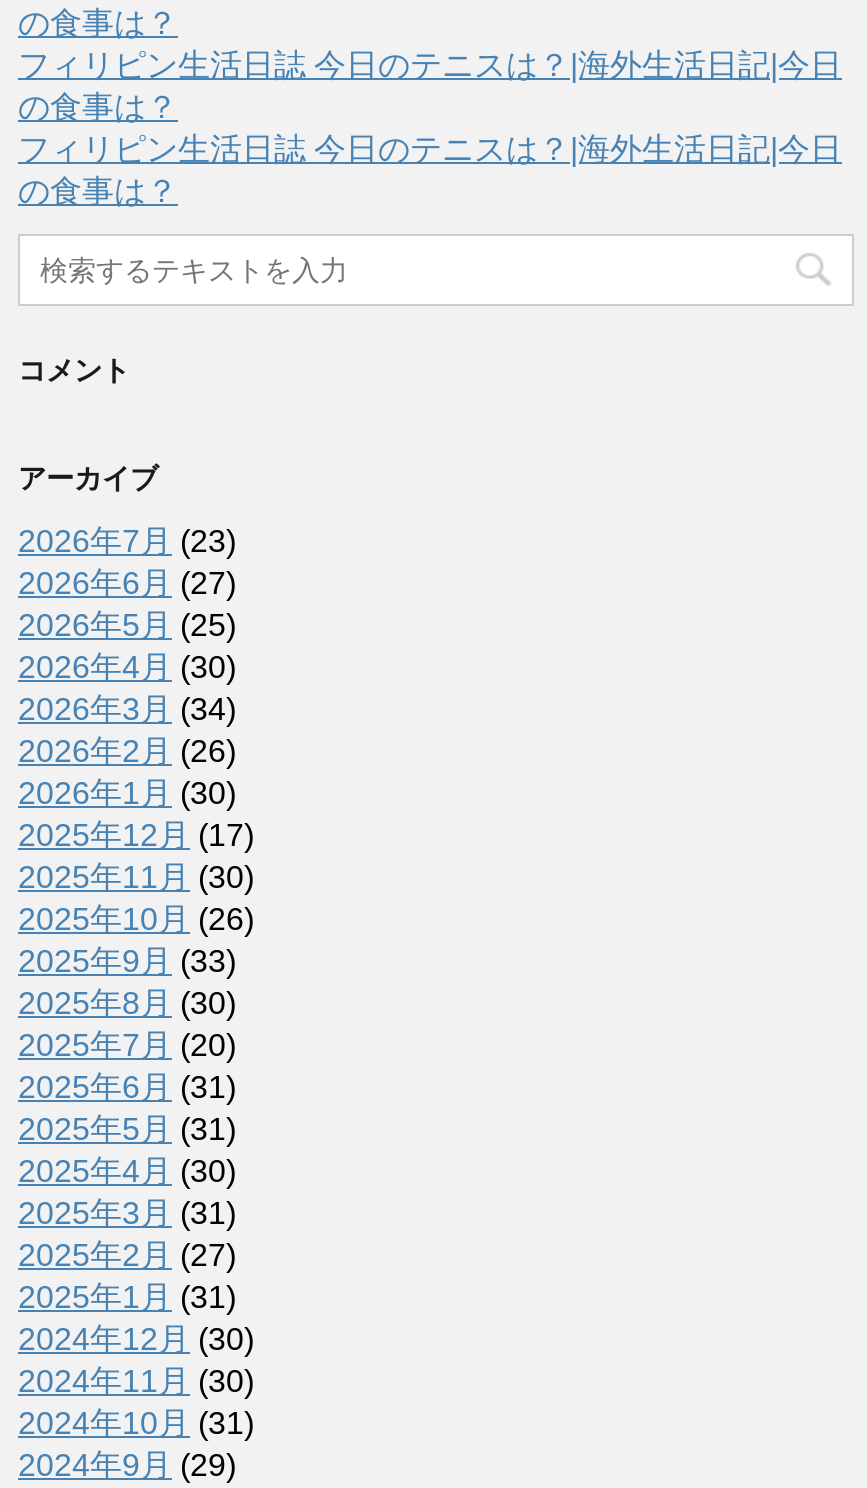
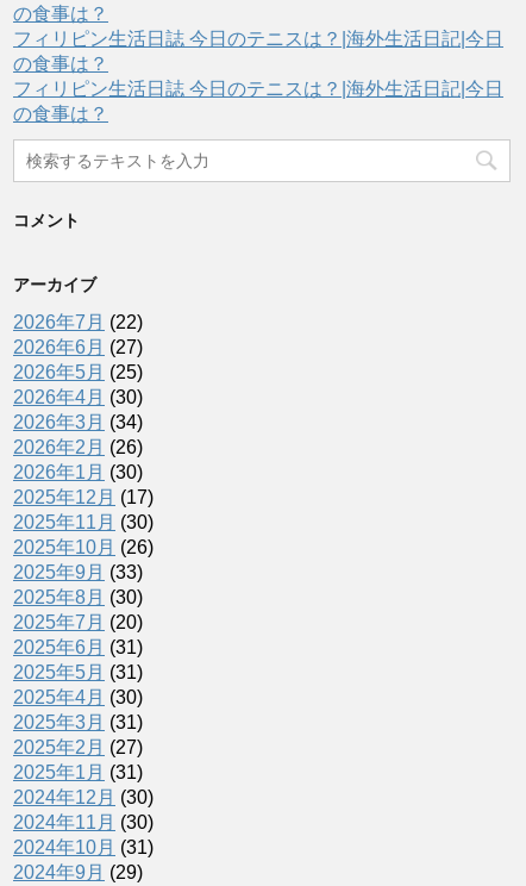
- 2026年7月(23)
+ 2026年7月(22)
